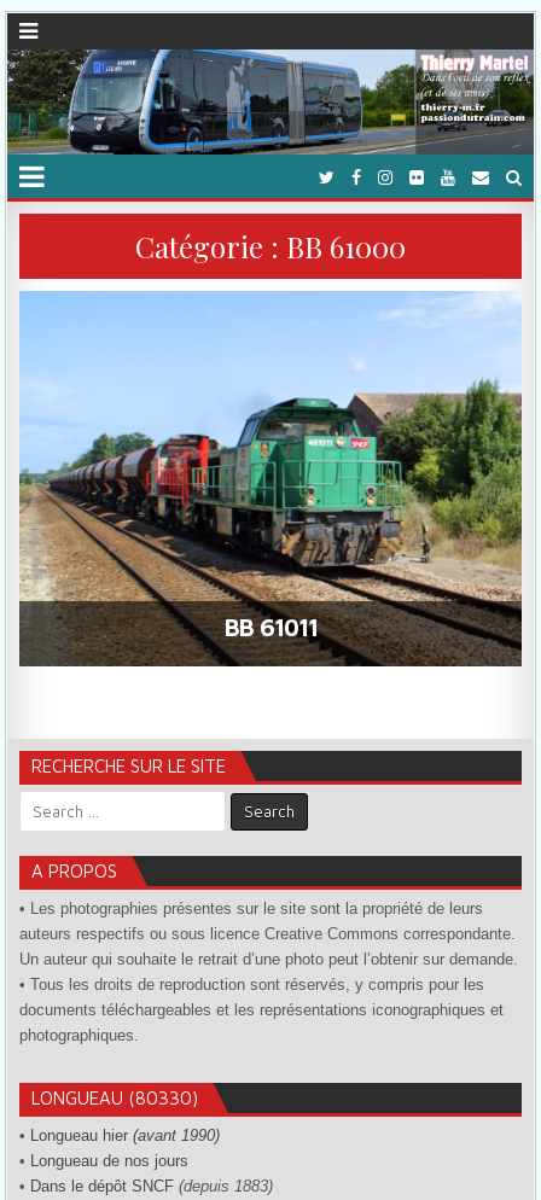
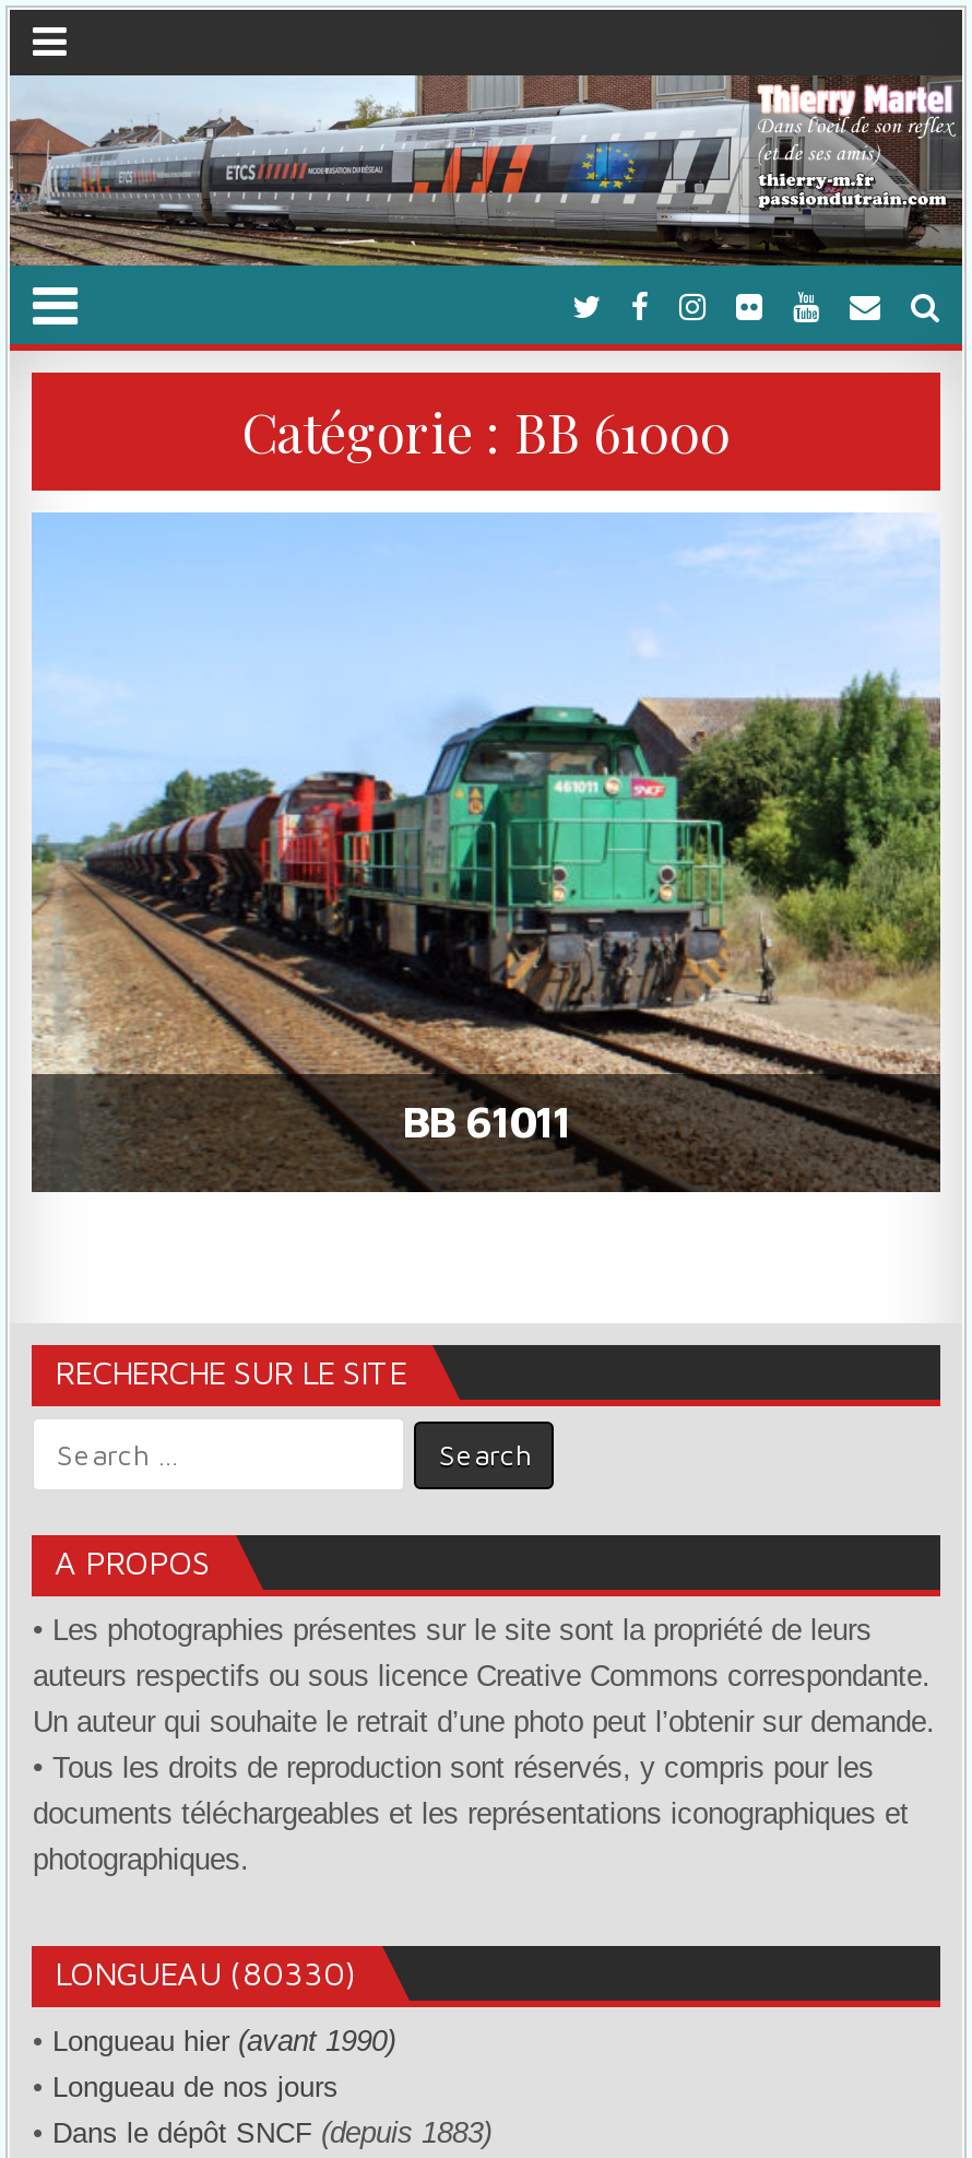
- [image]
+ [image]
